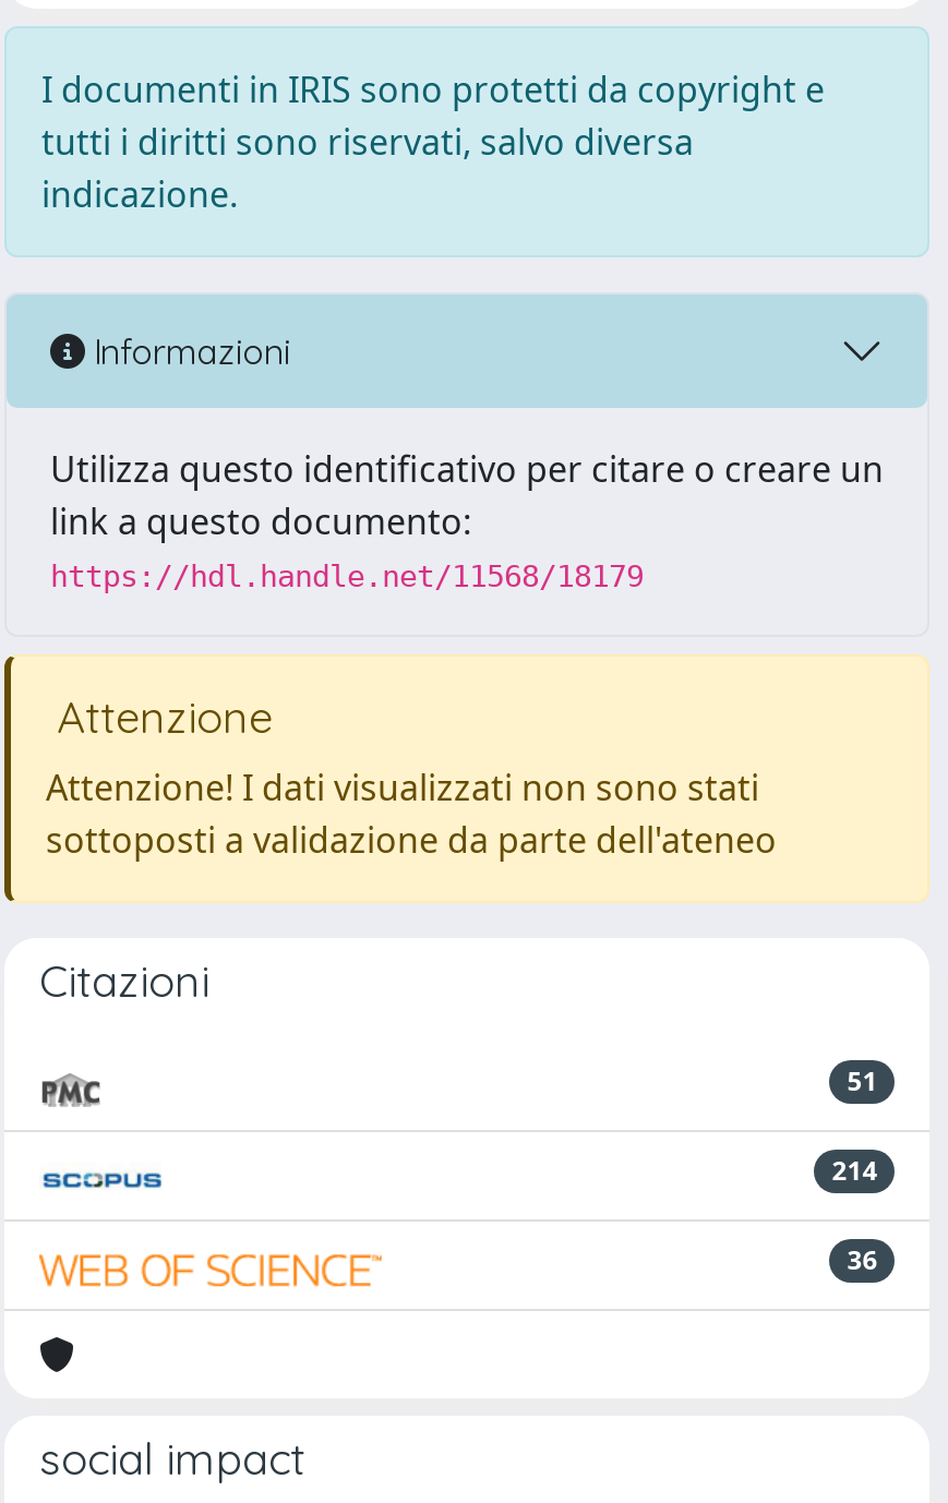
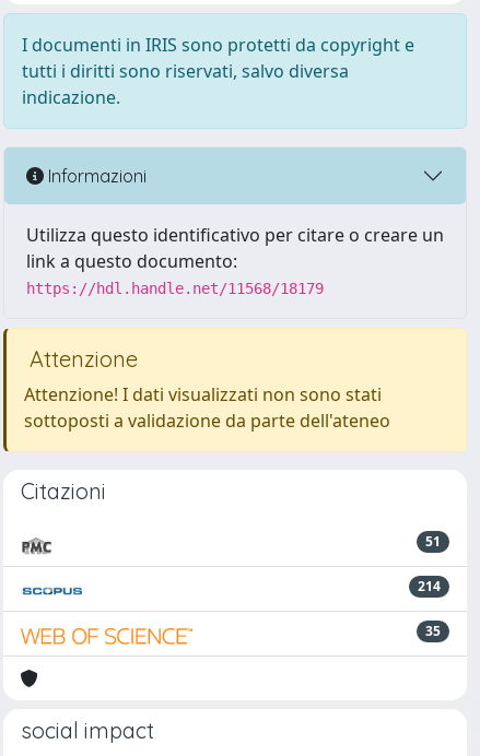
- 36
+ 35
